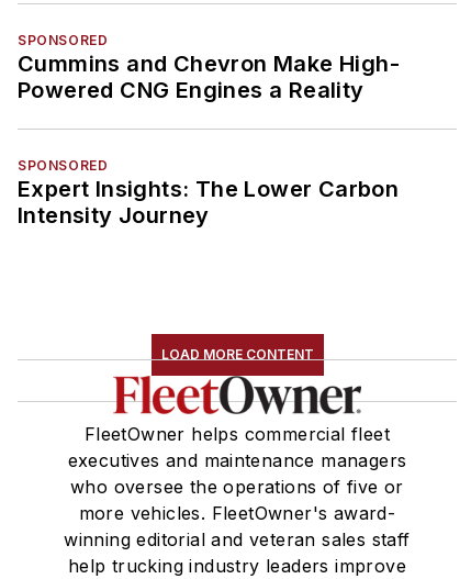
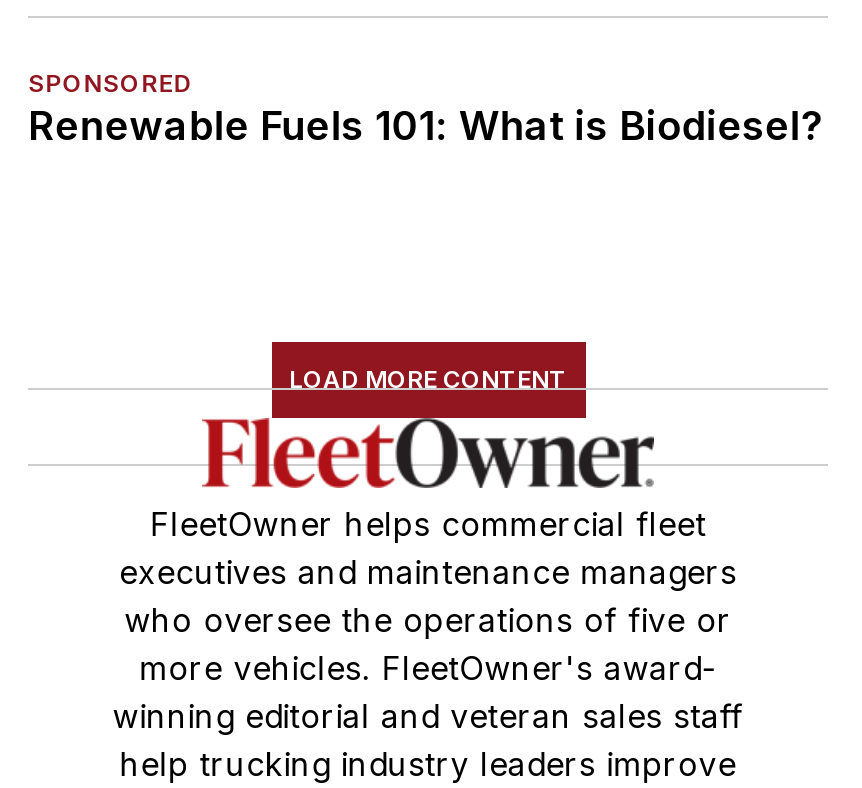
- Cummins and Chevron Make High-
- Powered CNG Engines a Reality
- SPONSORED
- Expert Insights: The Lower Carbon
- Intensity Journey
+ Renewable Fuels 101: What is Biodiesel?
